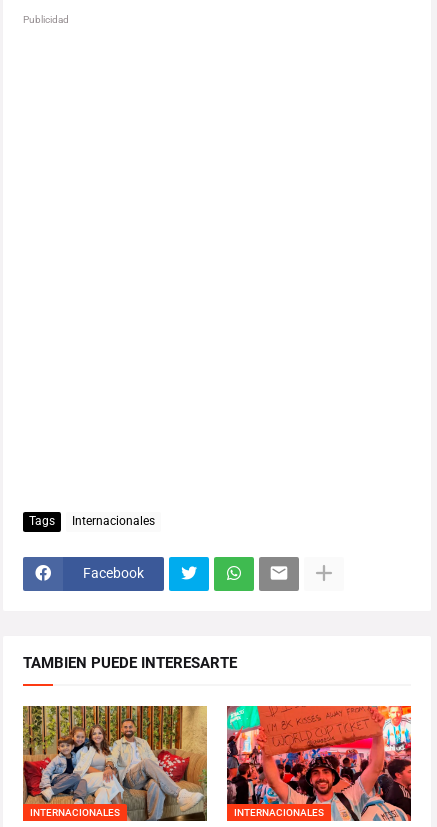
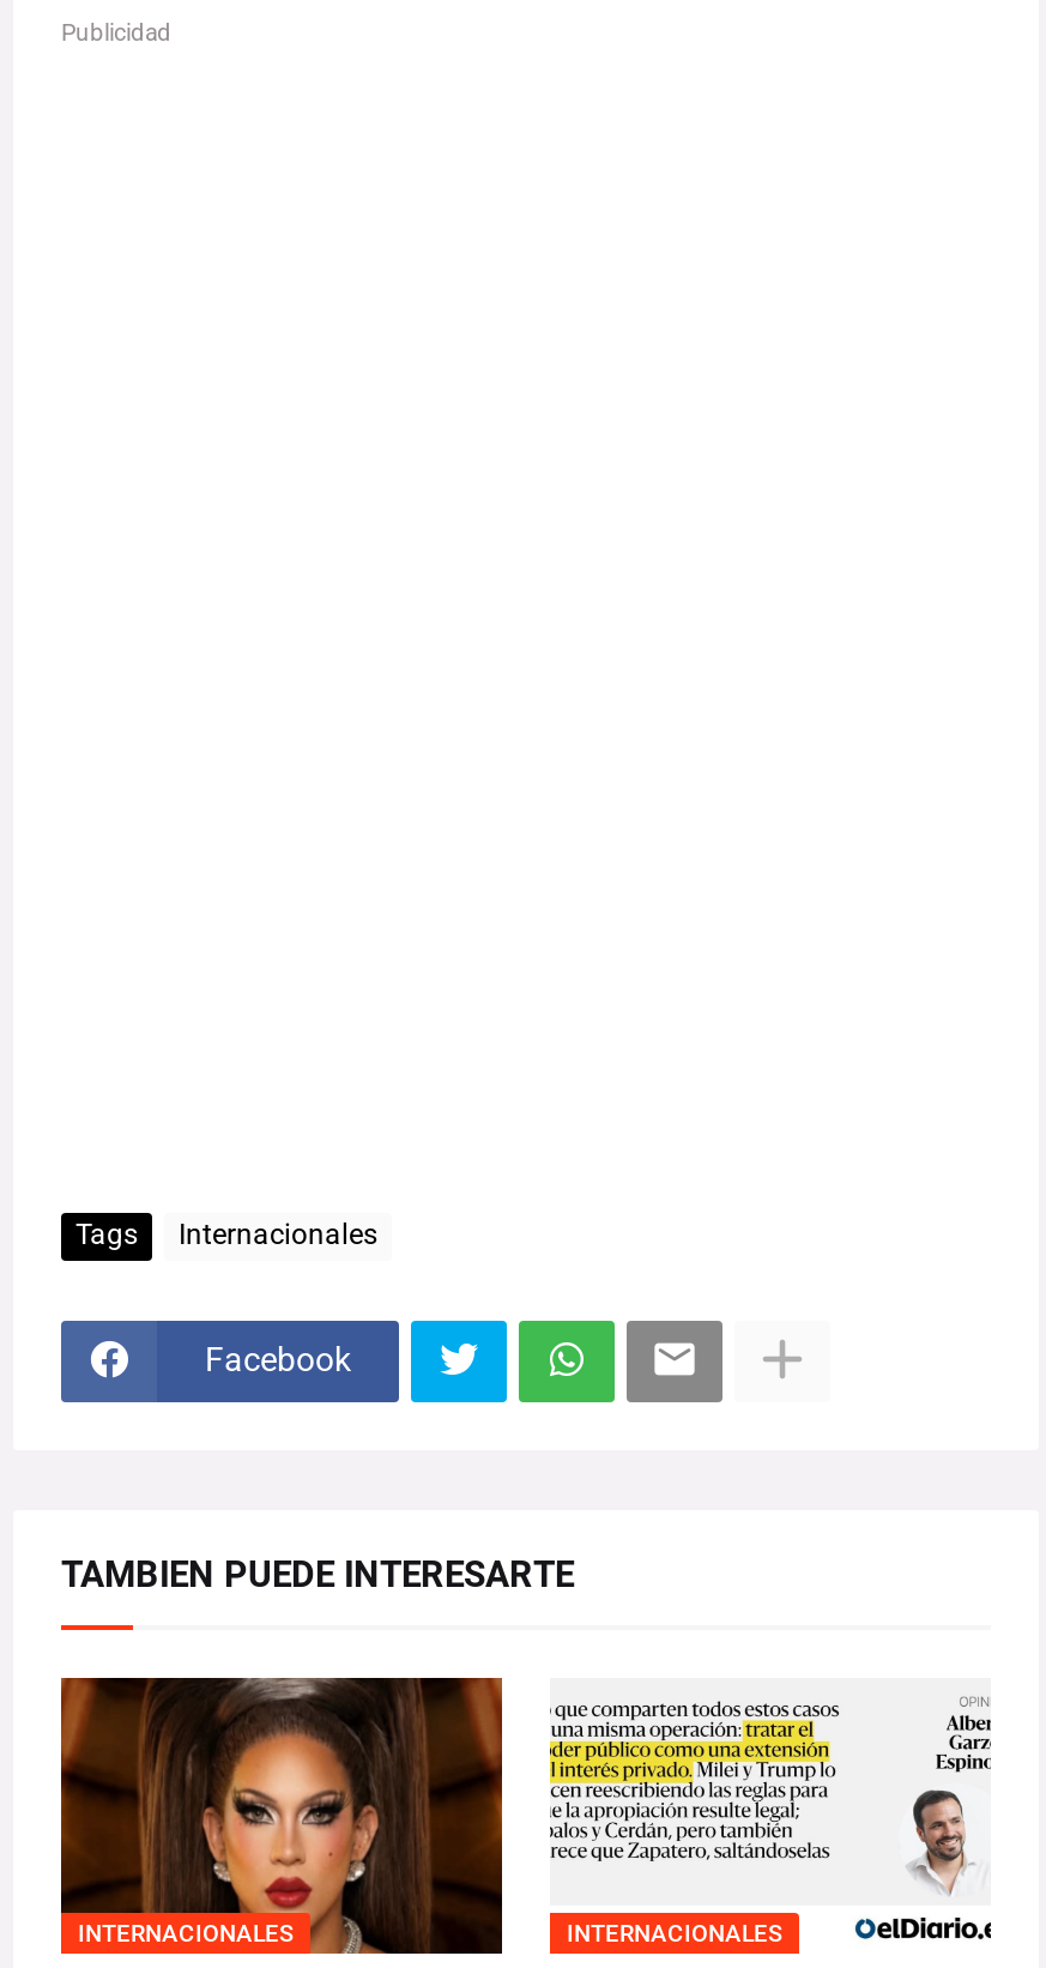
- [image]
+ [image]

- [image]
+ [image]
